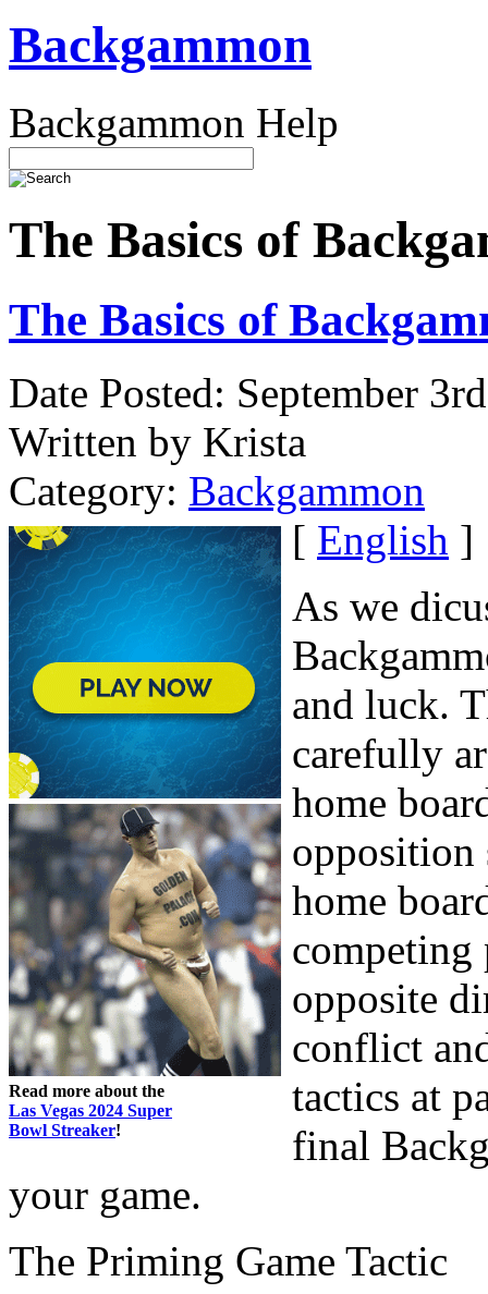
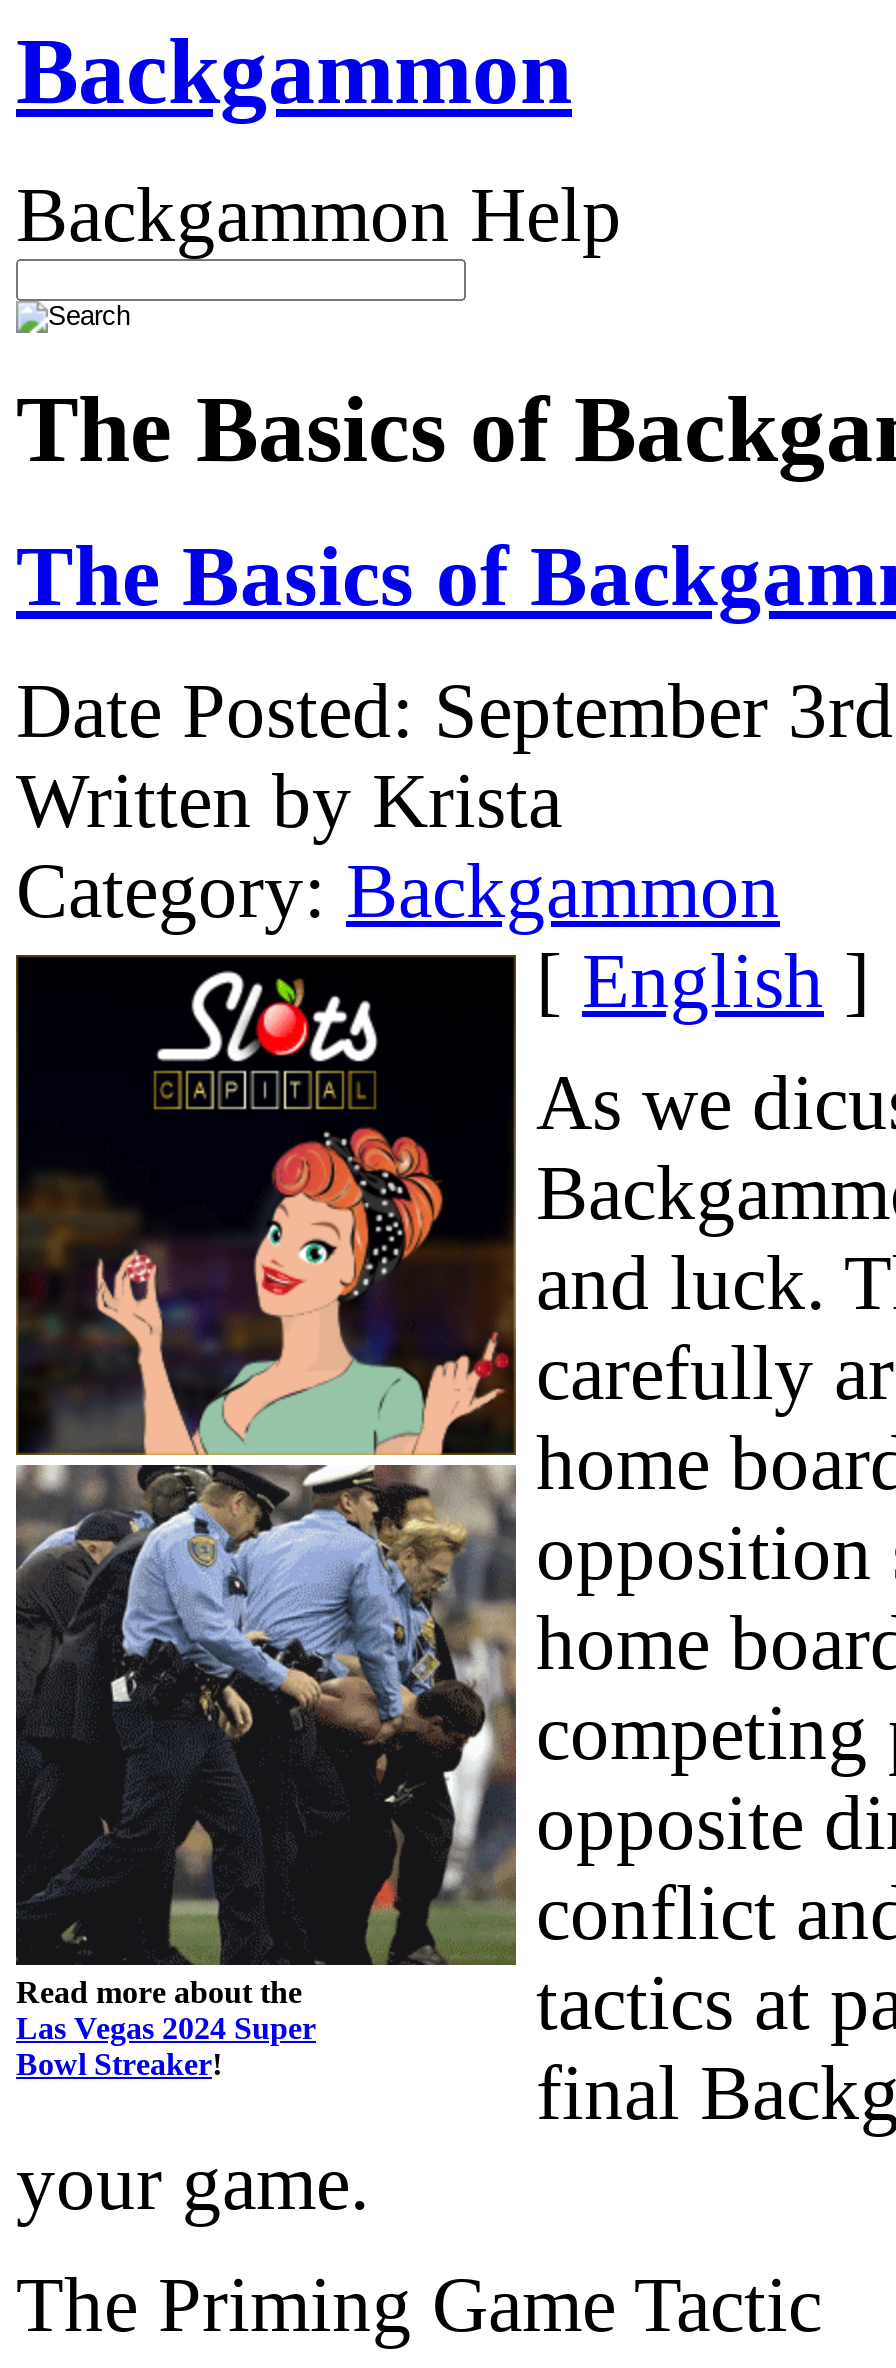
- [image]
+ [image]
